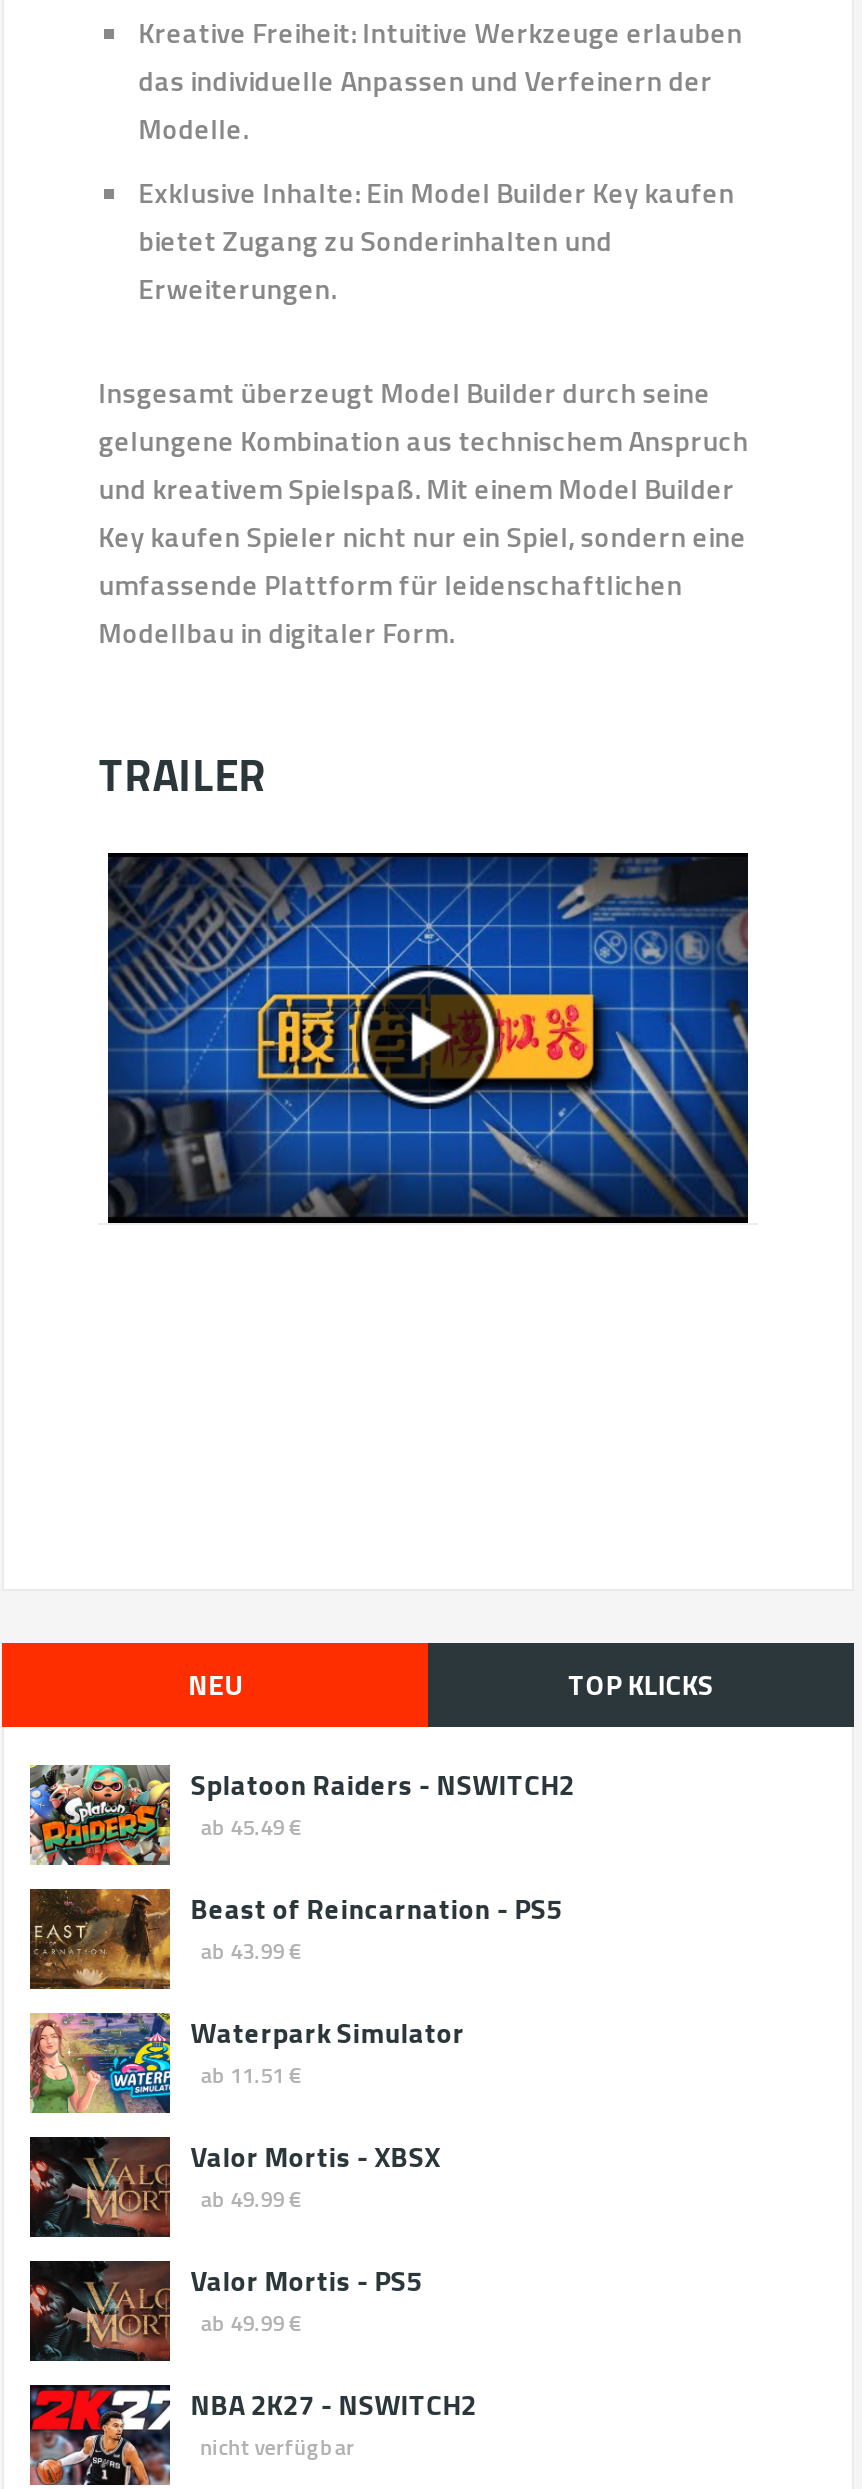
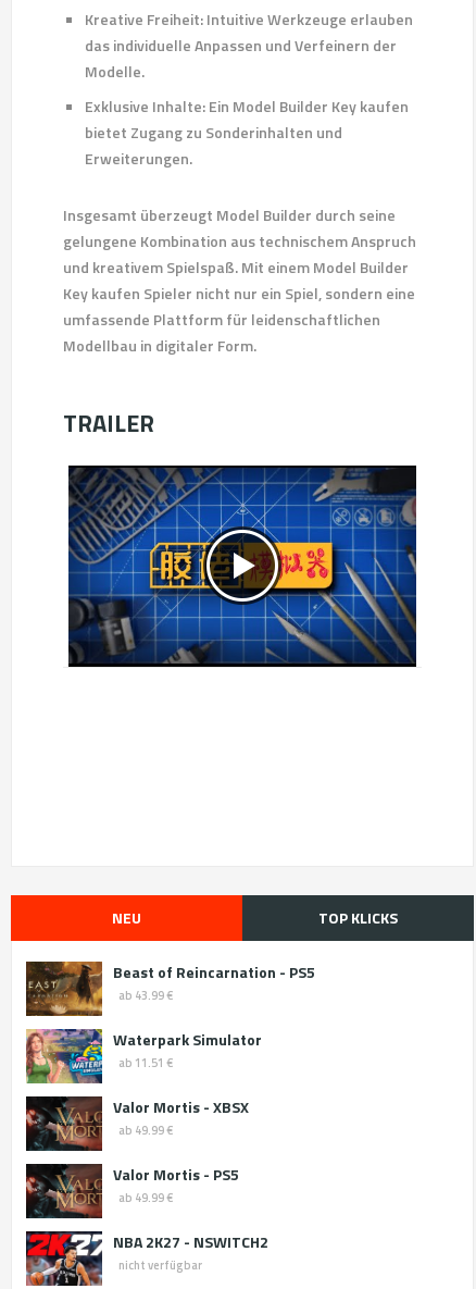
- [image]
- Splatoon Raiders - NSWITCH2
- ab 45.49 €
